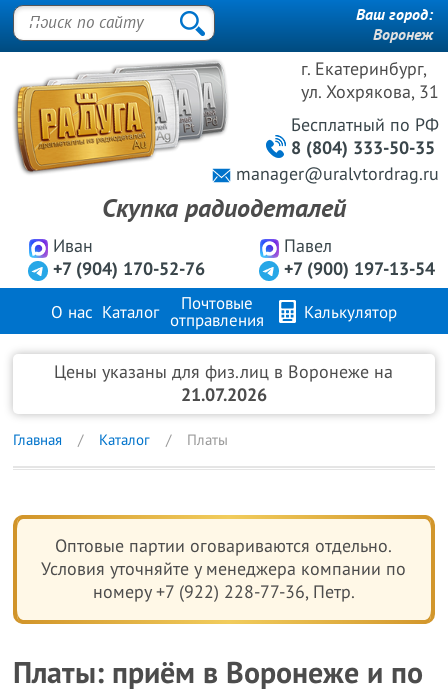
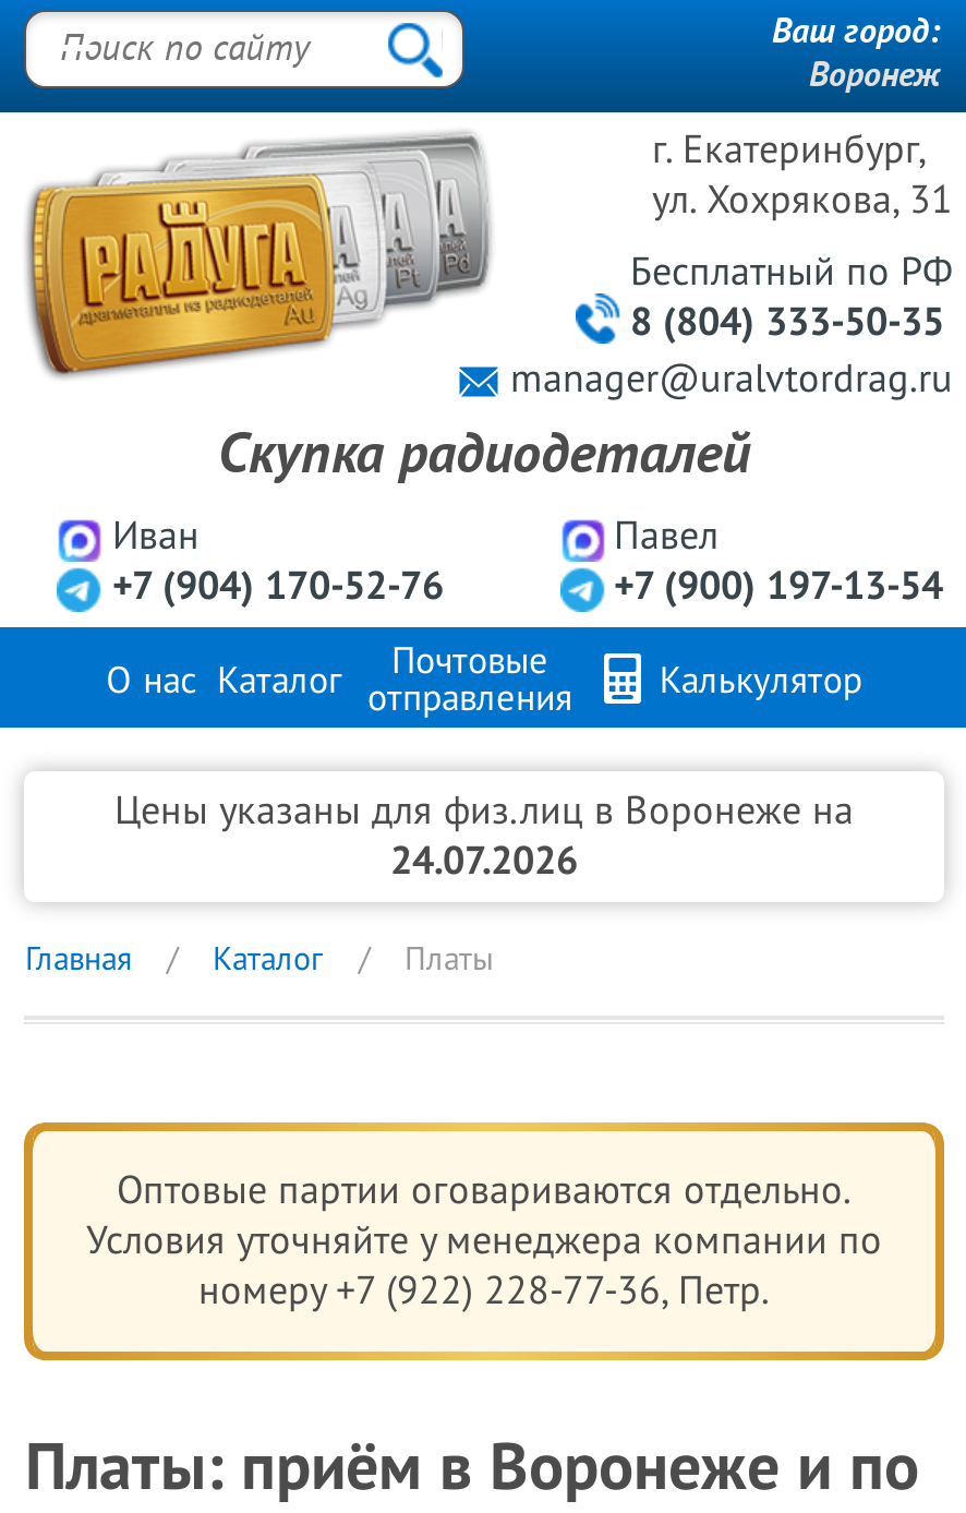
- 21.07.2026
+ 24.07.2026
